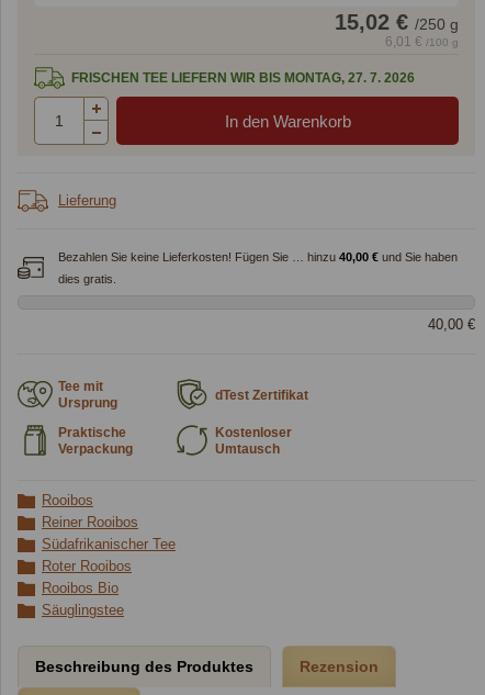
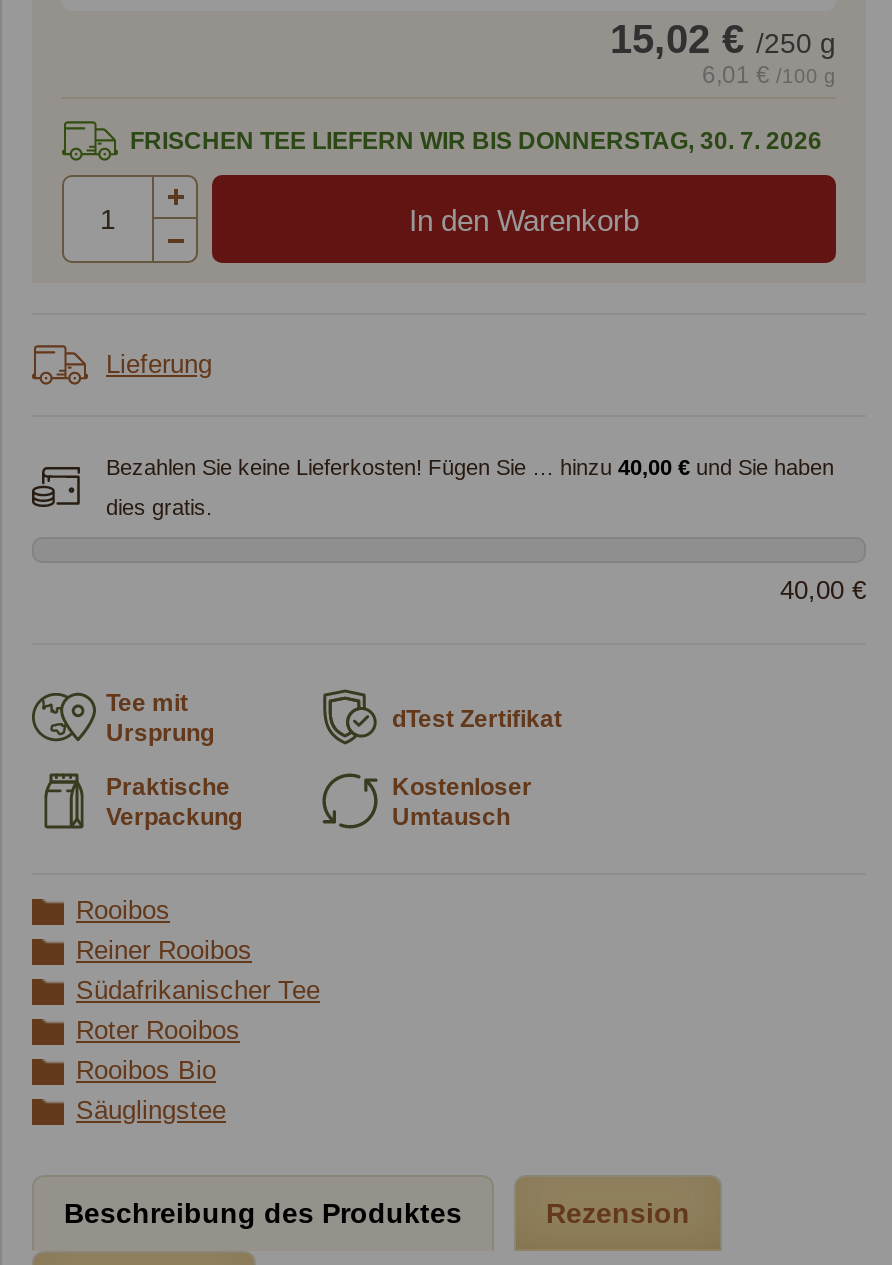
- FRISCHEN TEE LIEFERN WIR BIS MONTAG, 27. 7. 2026
+ FRISCHEN TEE LIEFERN WIR BIS DONNERSTAG, 30. 7. 2026
